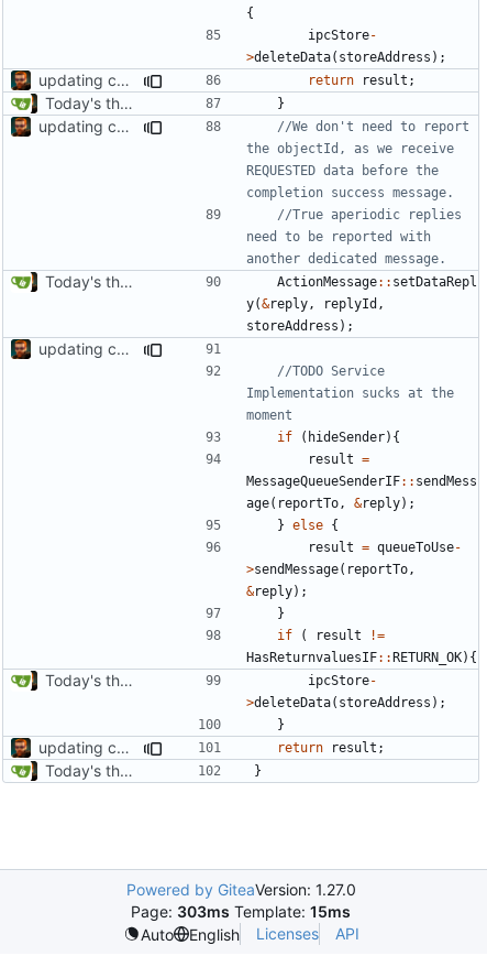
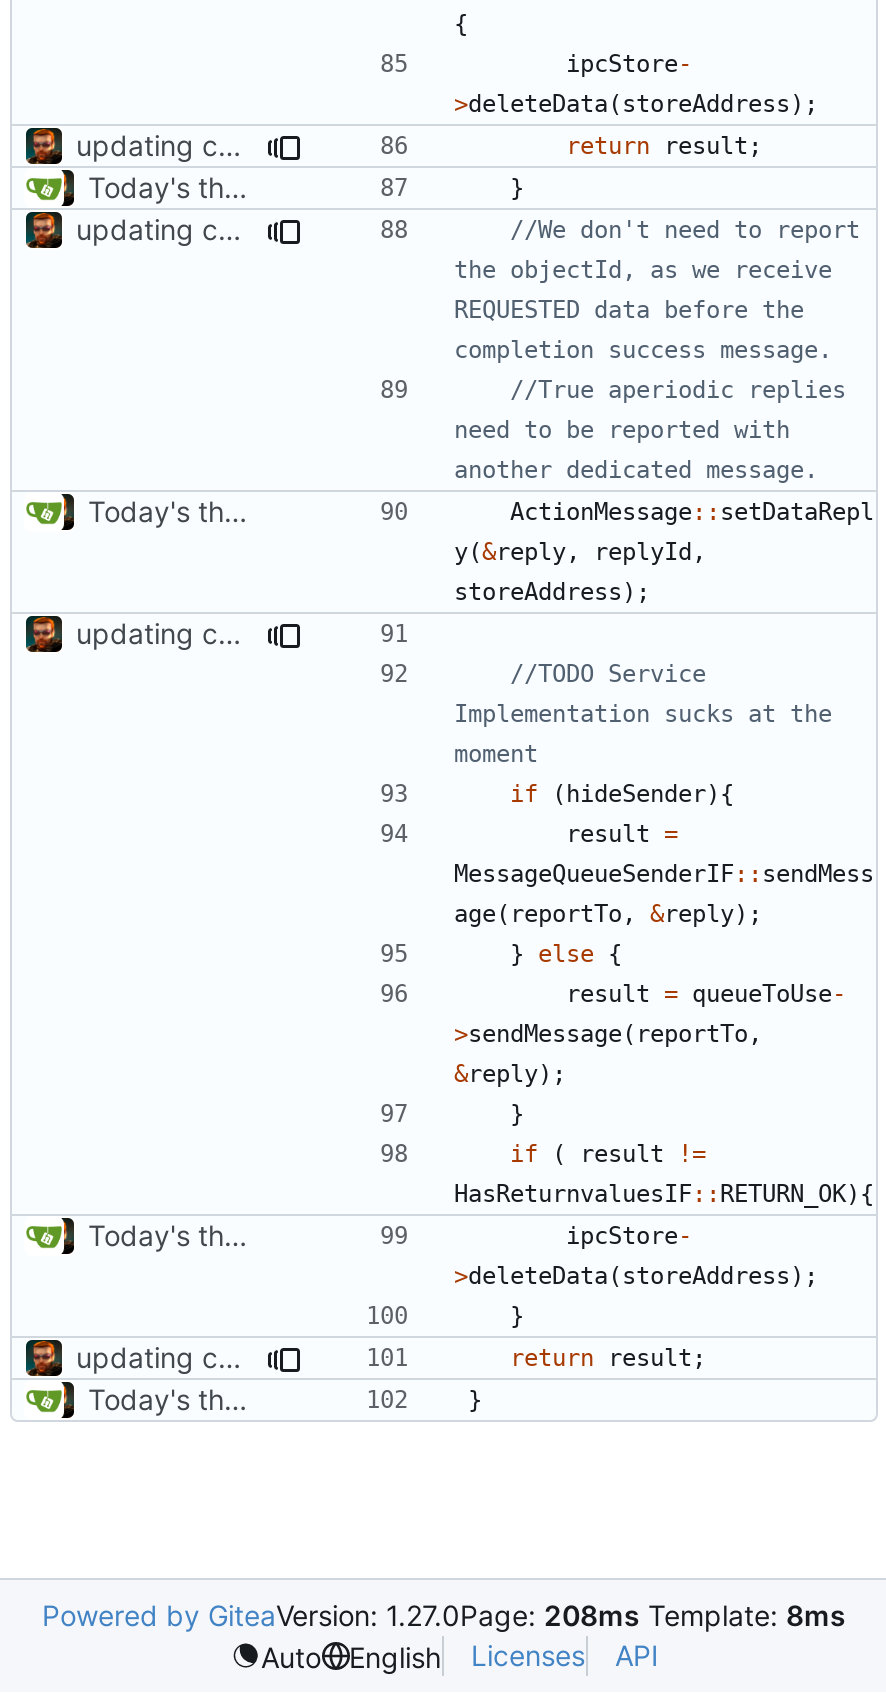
- Powered by GiteaVersion: 1.27.0
- Page: 303ms Template: 15ms
+ Powered by GiteaVersion: 1.27.0Page: 208ms Template: 8ms
